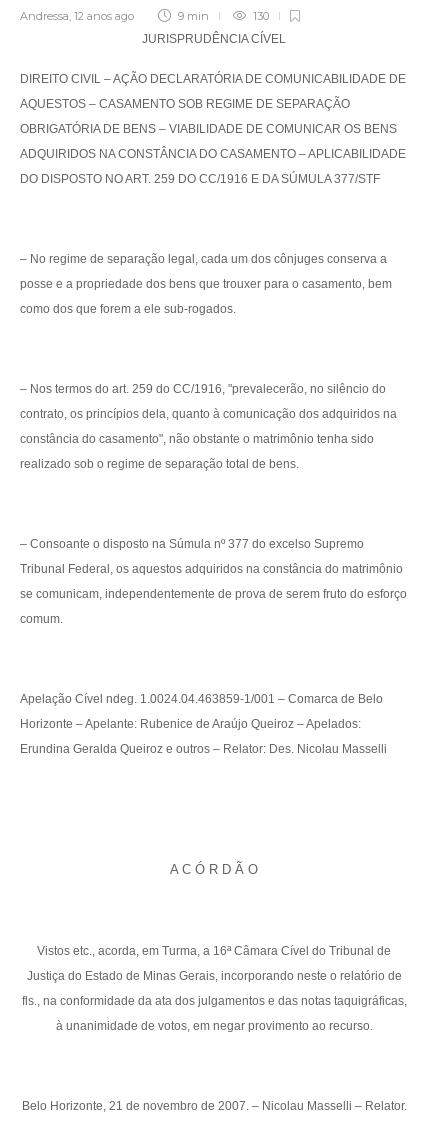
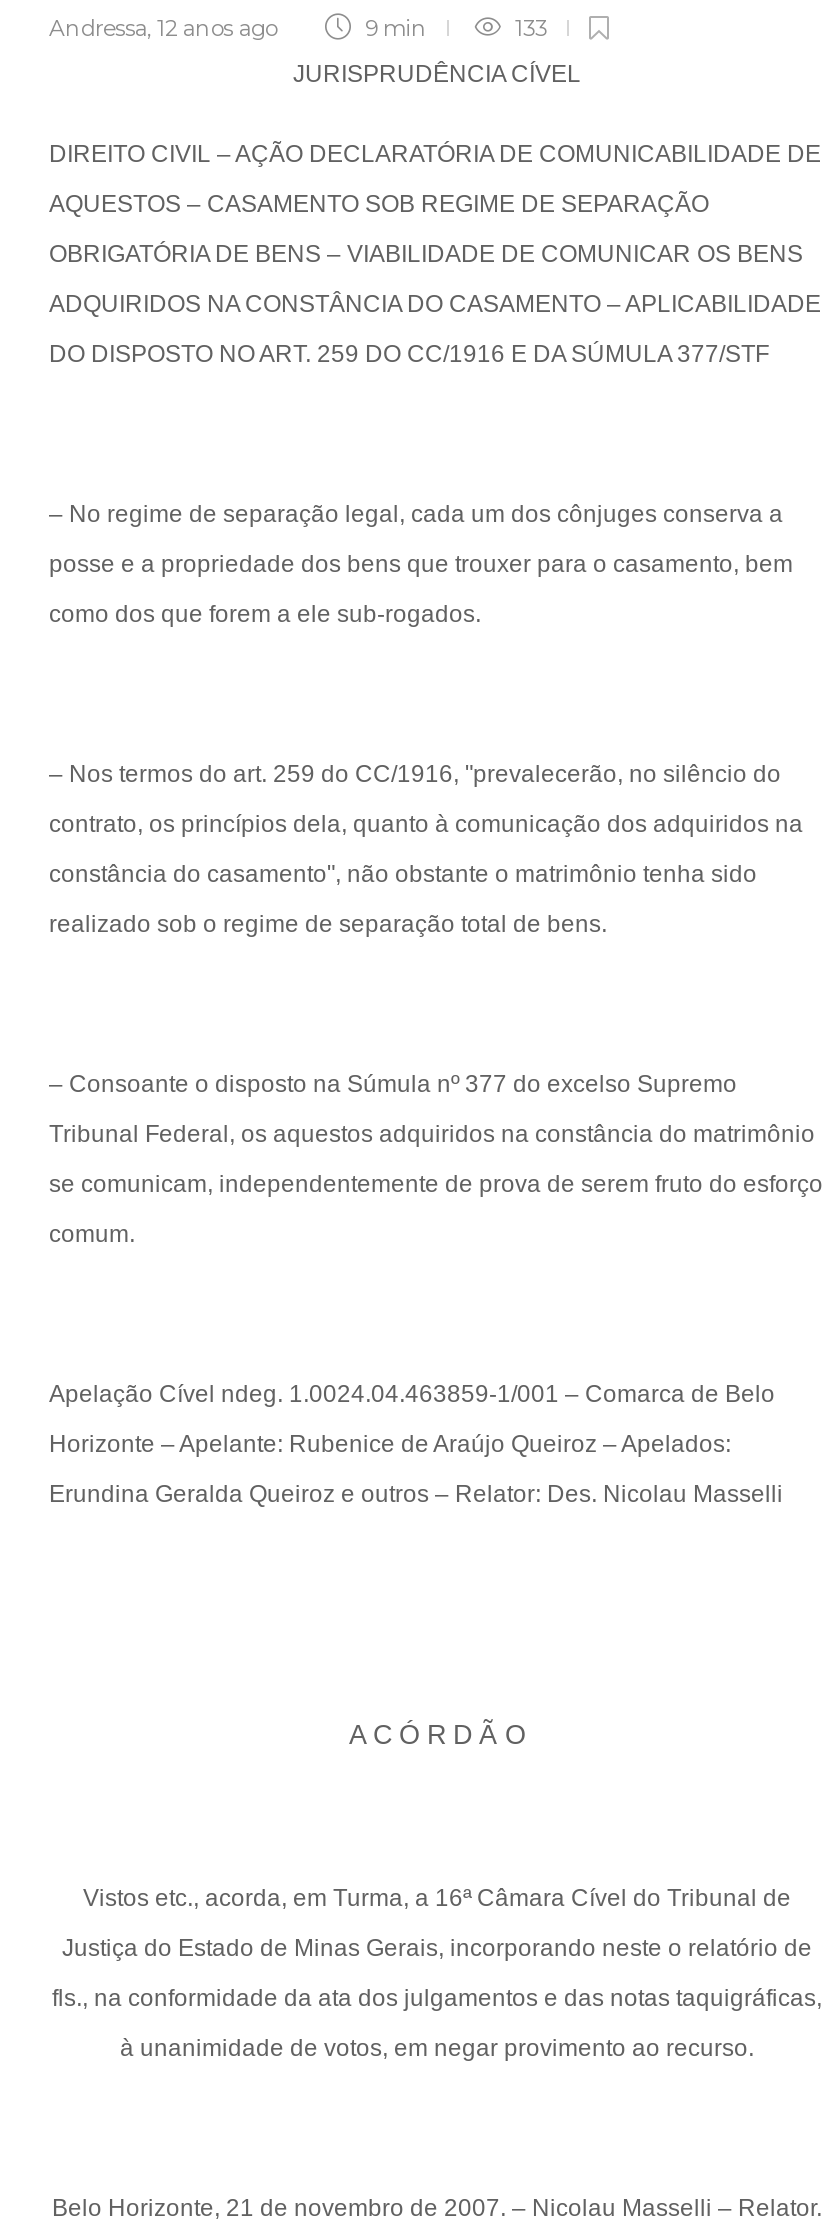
- 130
+ 133
